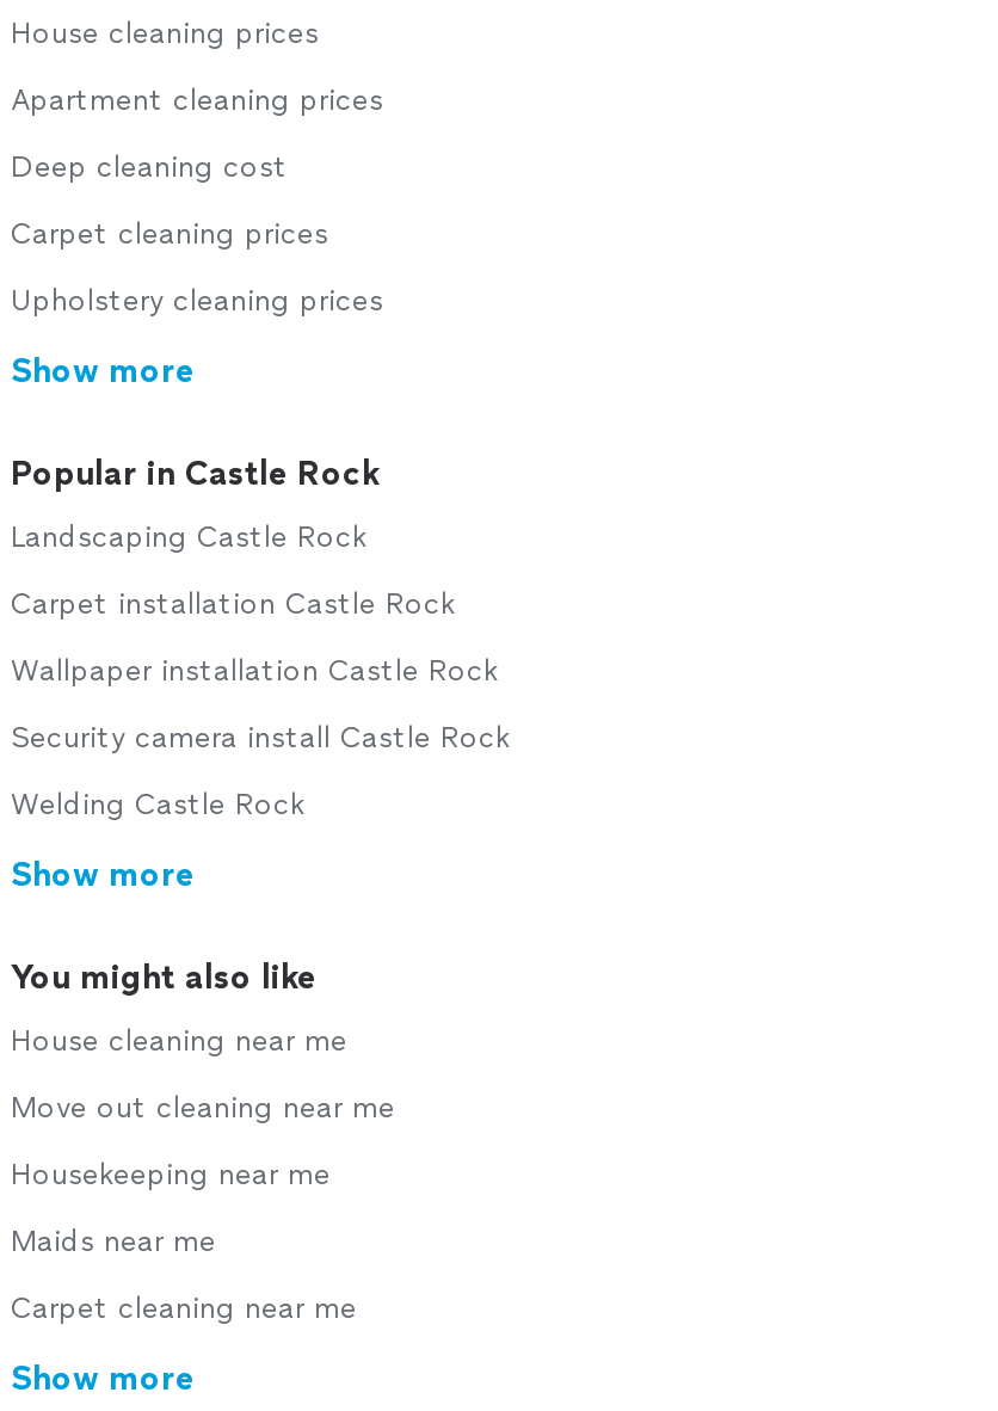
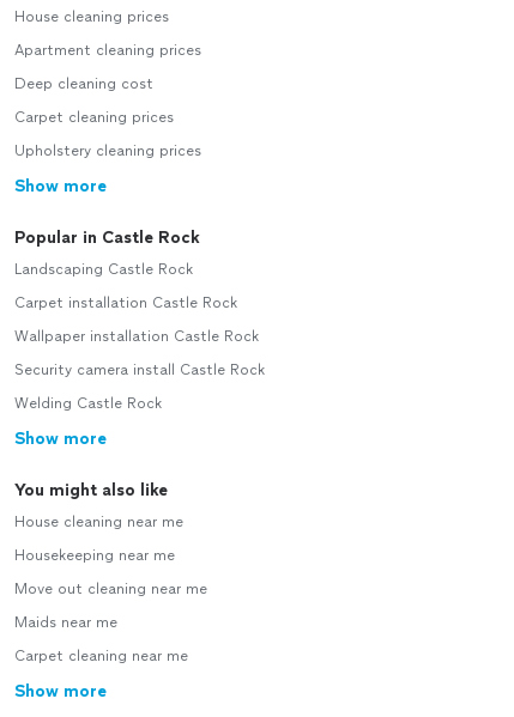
moved down: Move out cleaning near me

moved up: Housekeeping near me
